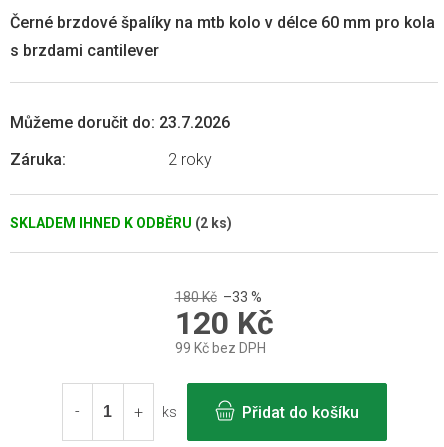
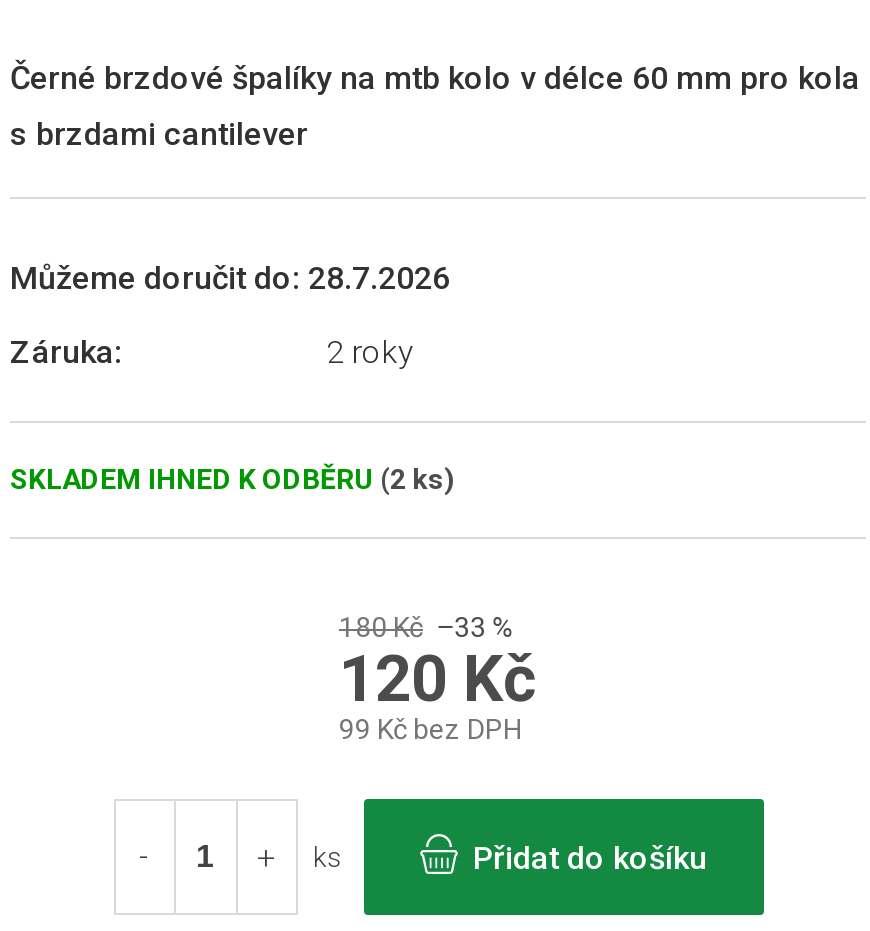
- Můžeme doručit do: 23.7.2026
+ Můžeme doručit do: 28.7.2026
